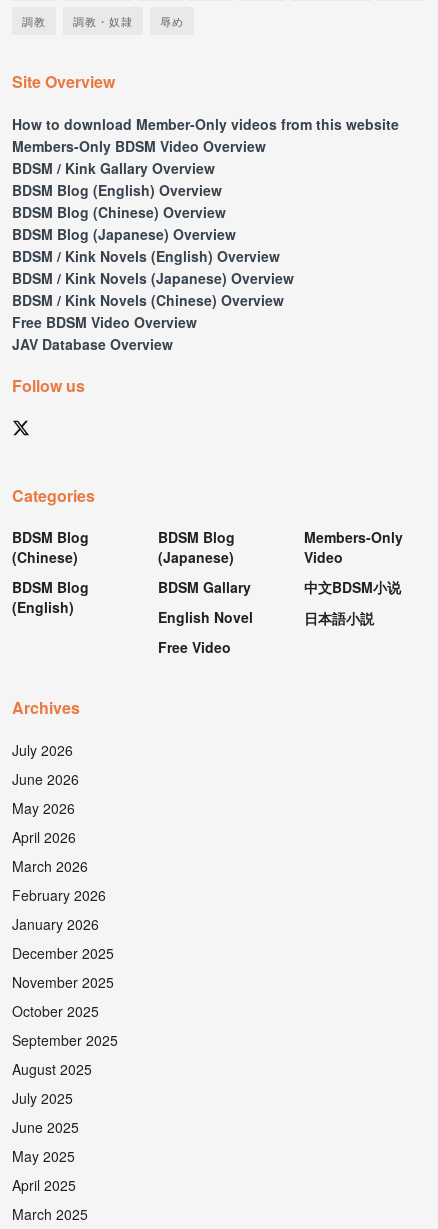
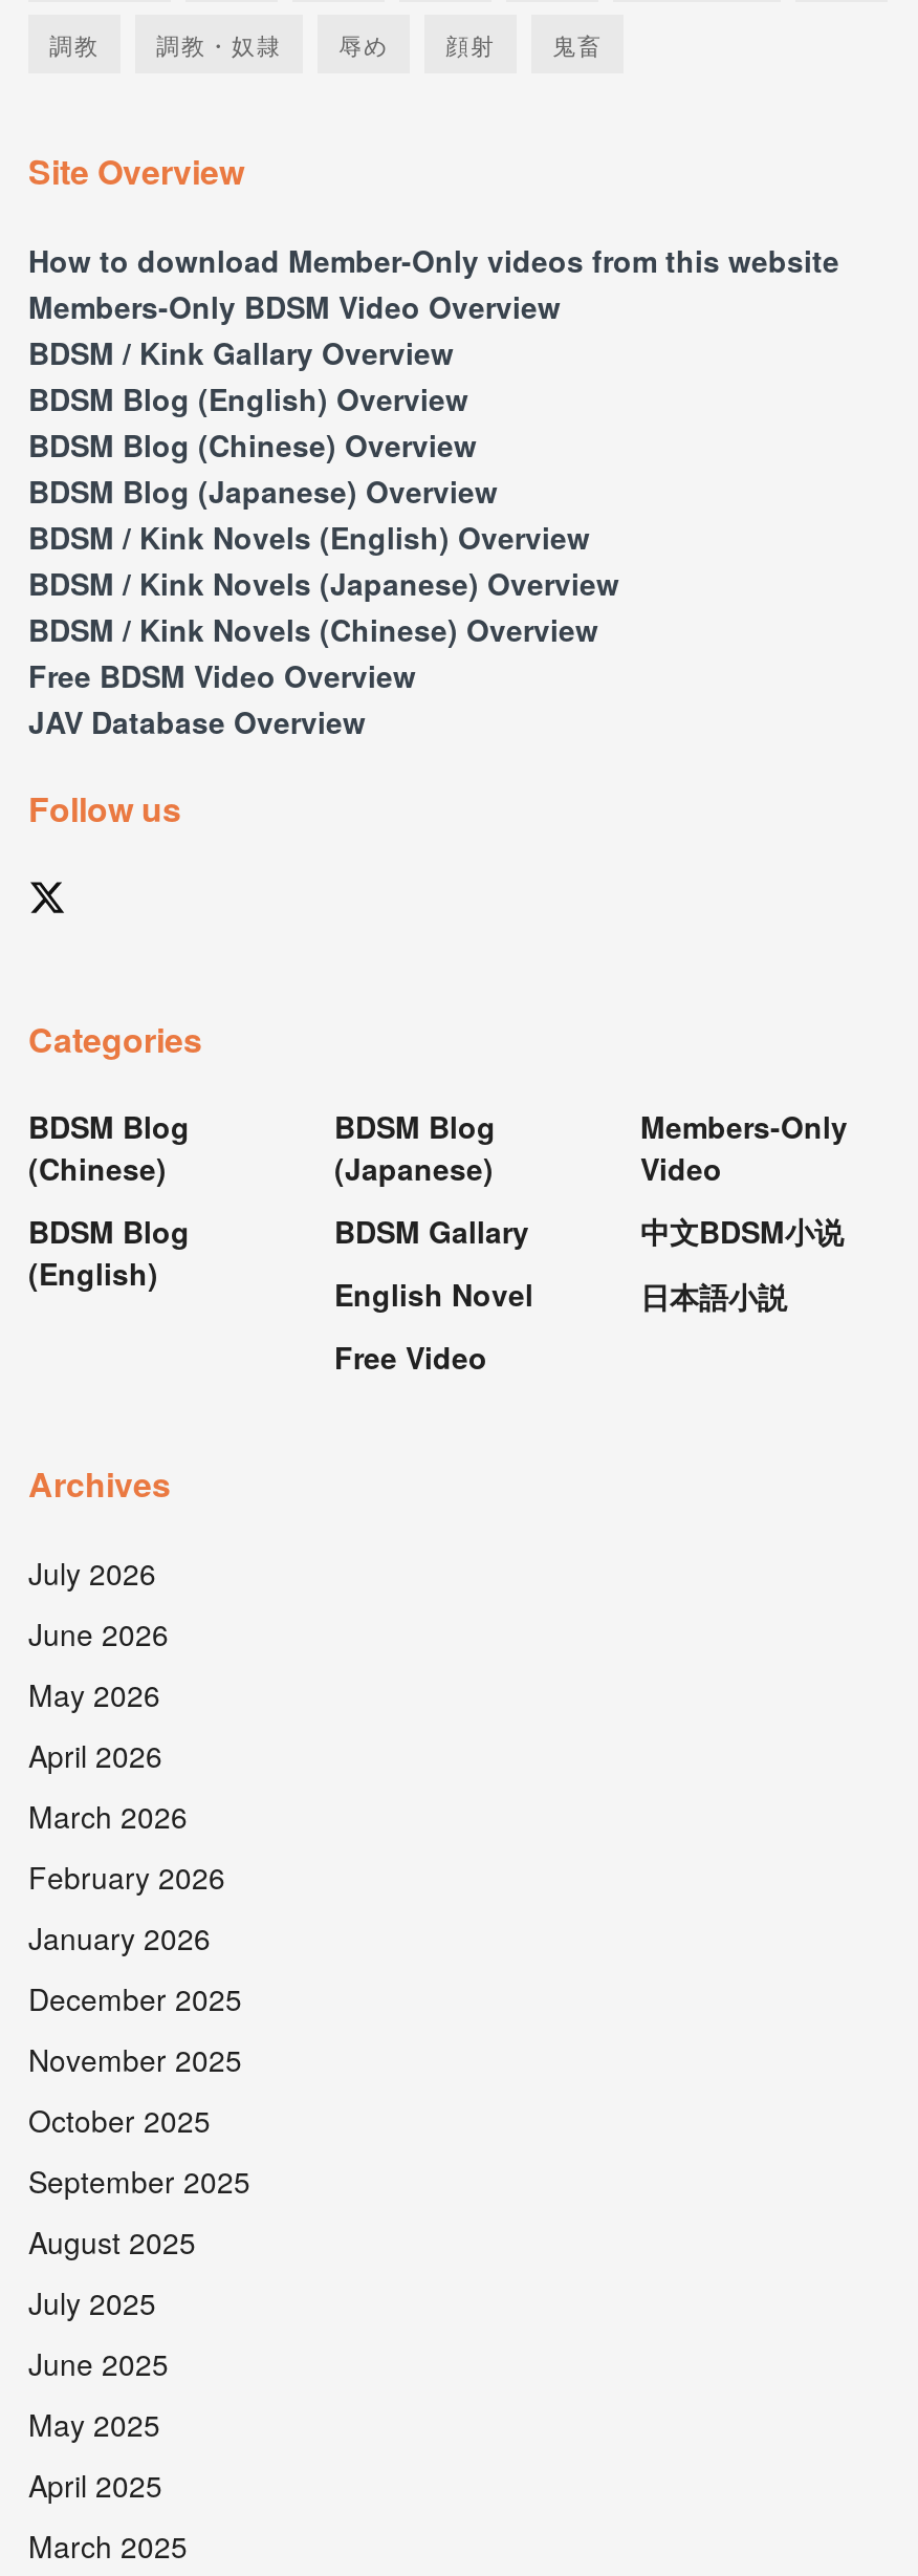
+ 顔射
+ 鬼畜
